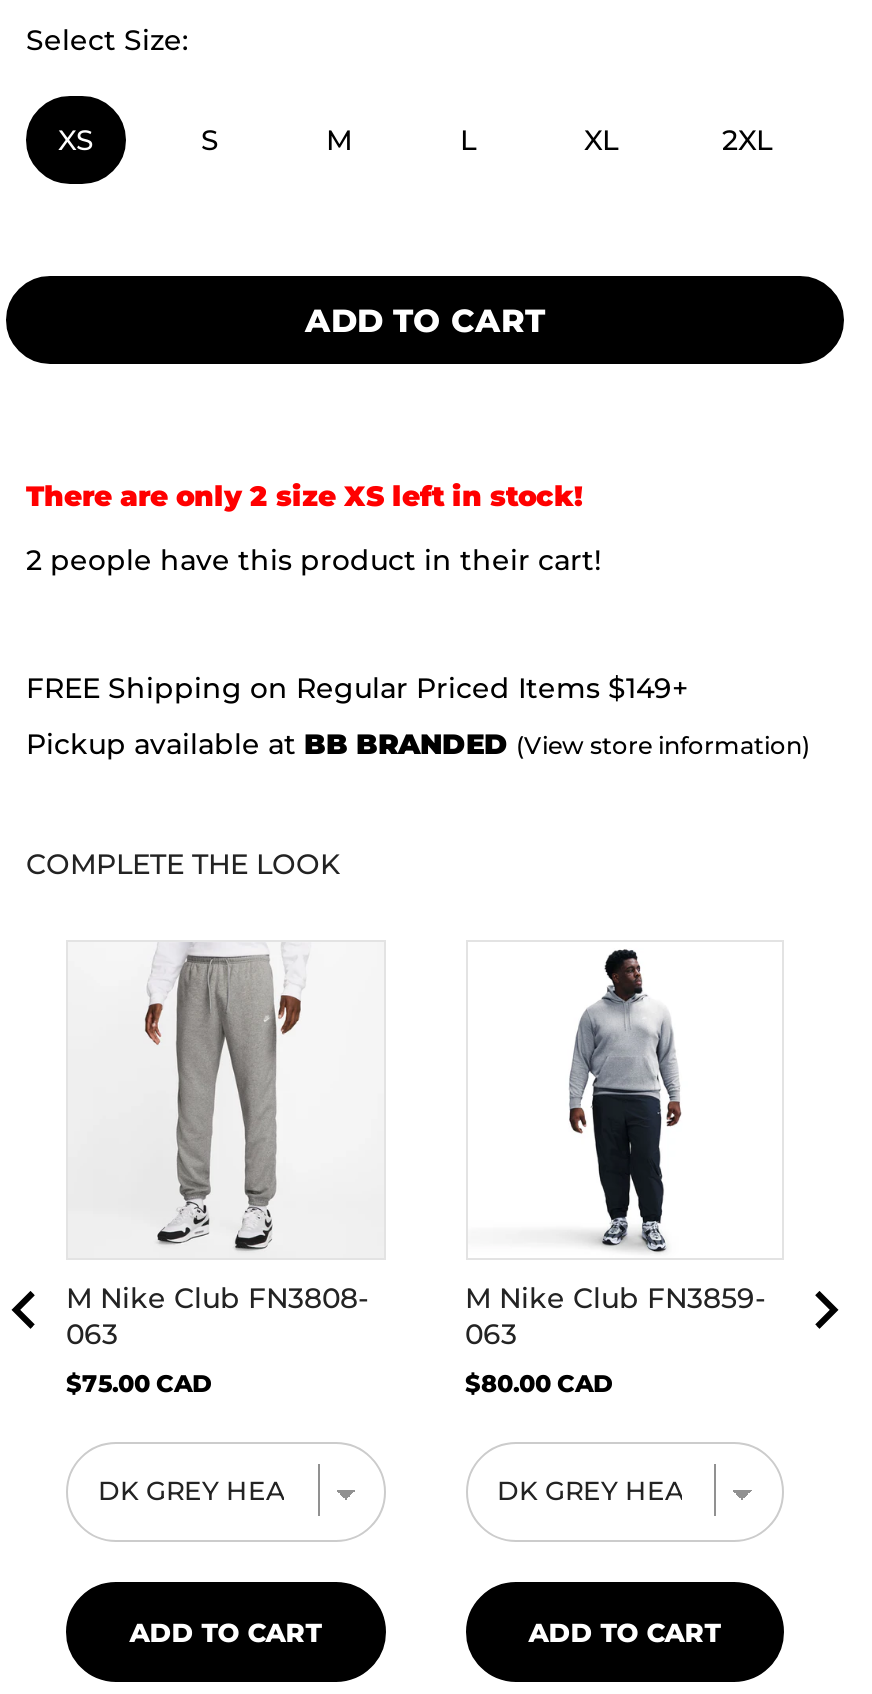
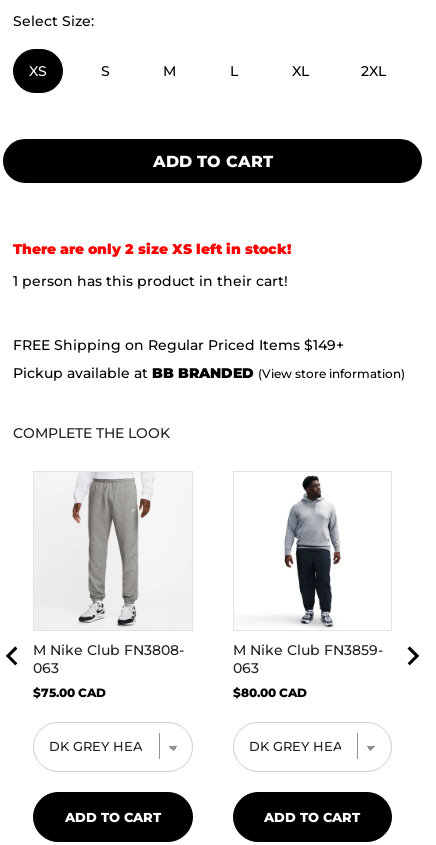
- 2 people have this product in their cart!
+ 1 person has this product in their cart!
